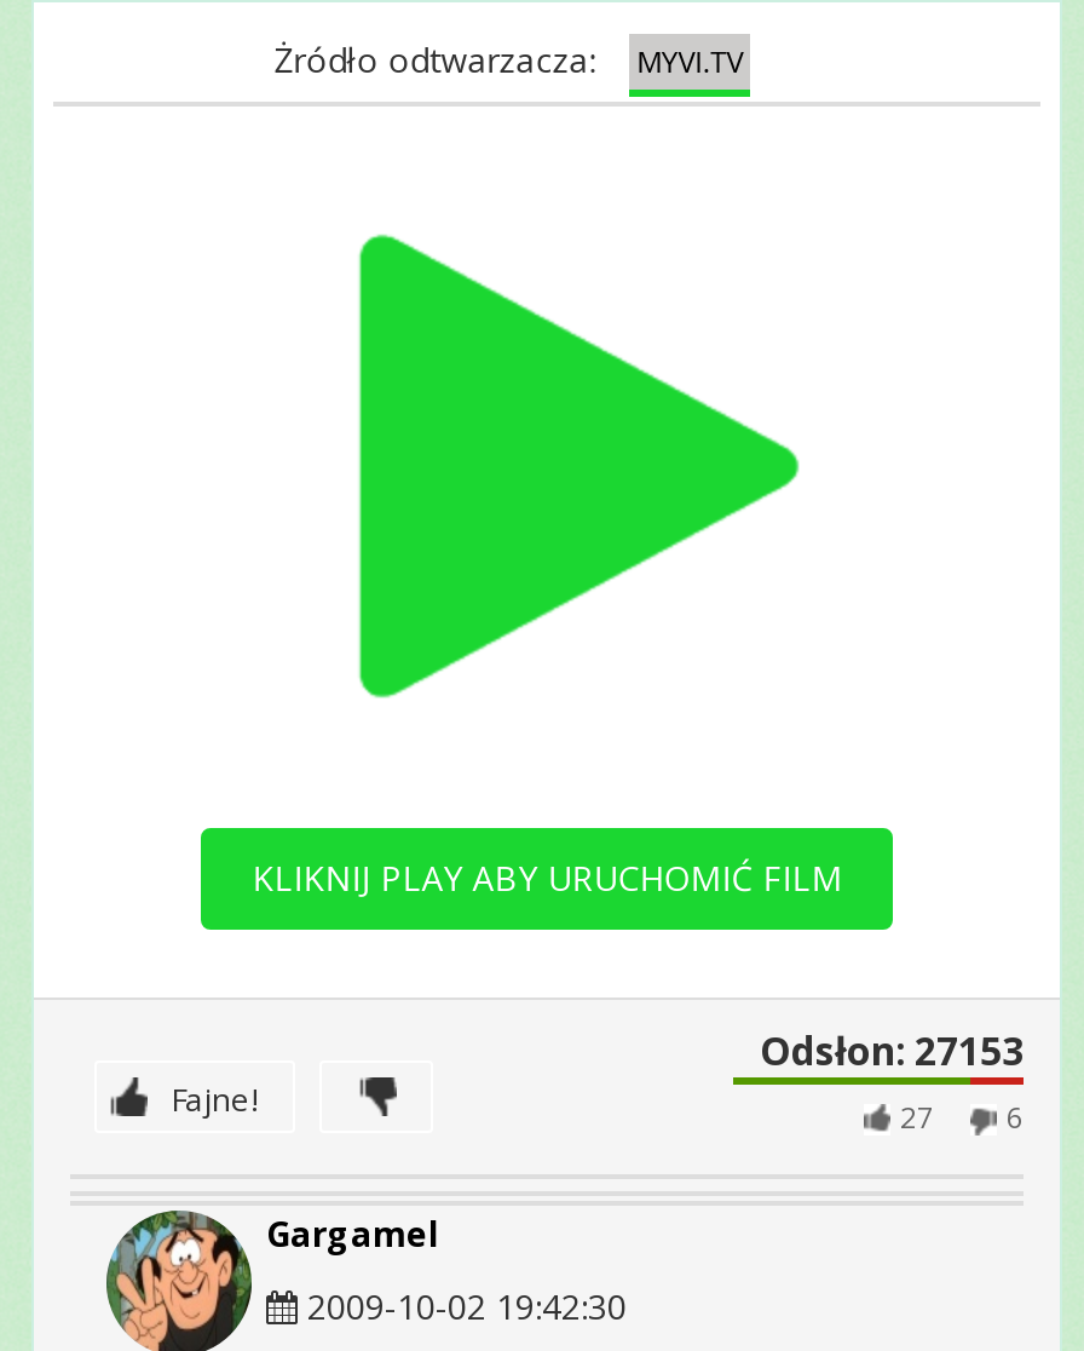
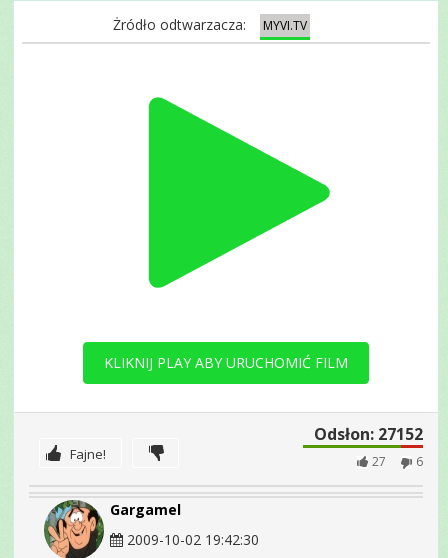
- Odsłon: 27153
+ Odsłon: 27152
